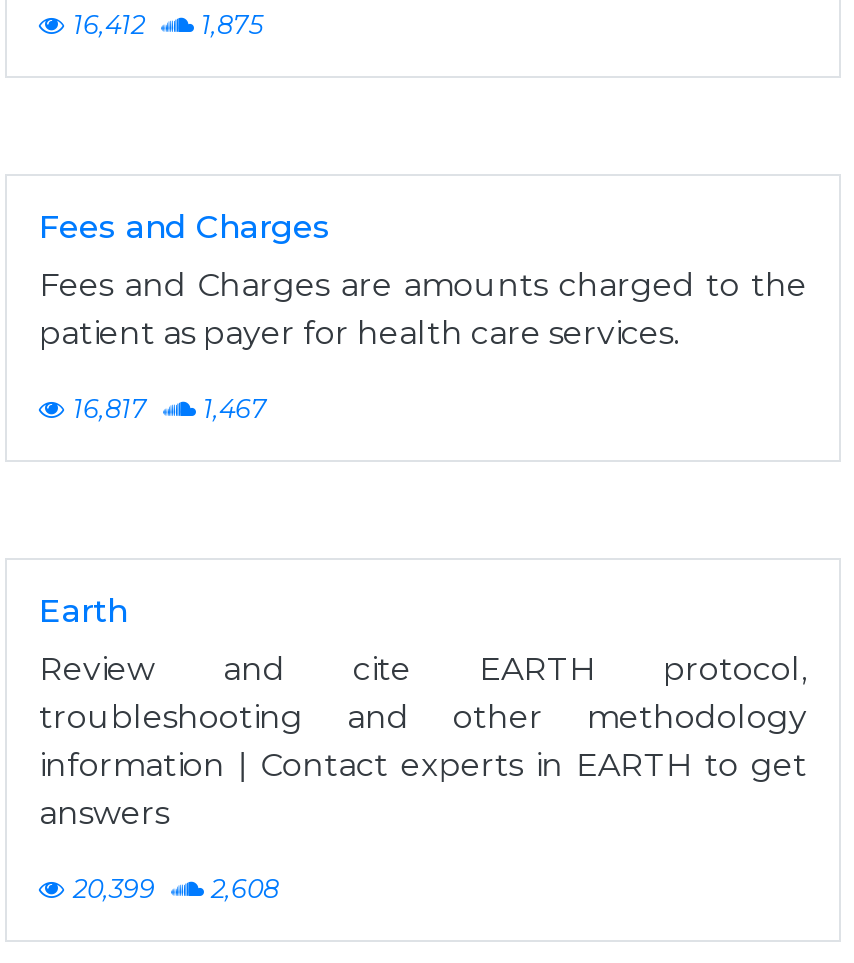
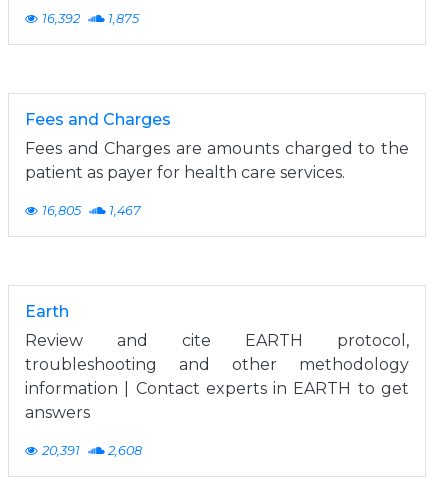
- 16,412 1,875
+ 16,392 1,875

- 16,817 1,467
+ 16,805 1,467

- 20,399 2,608
+ 20,391 2,608
